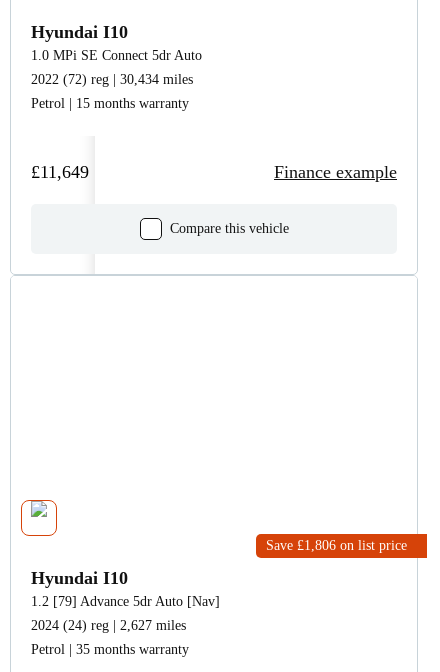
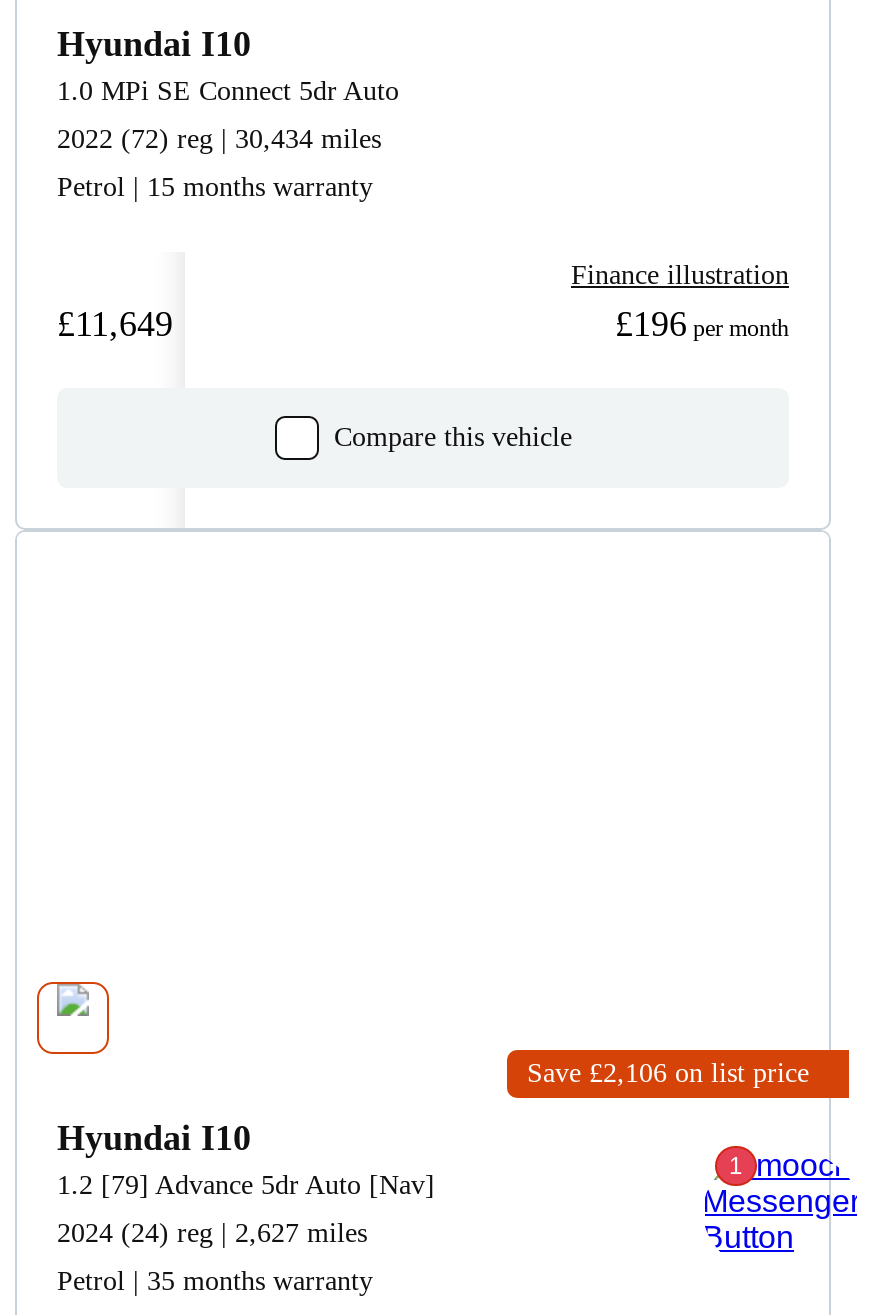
+ Finance illustration

- Finance example
+ £196 per month

- Save £1,806 on list price
+ Save £2,106 on list price

+ [image]
